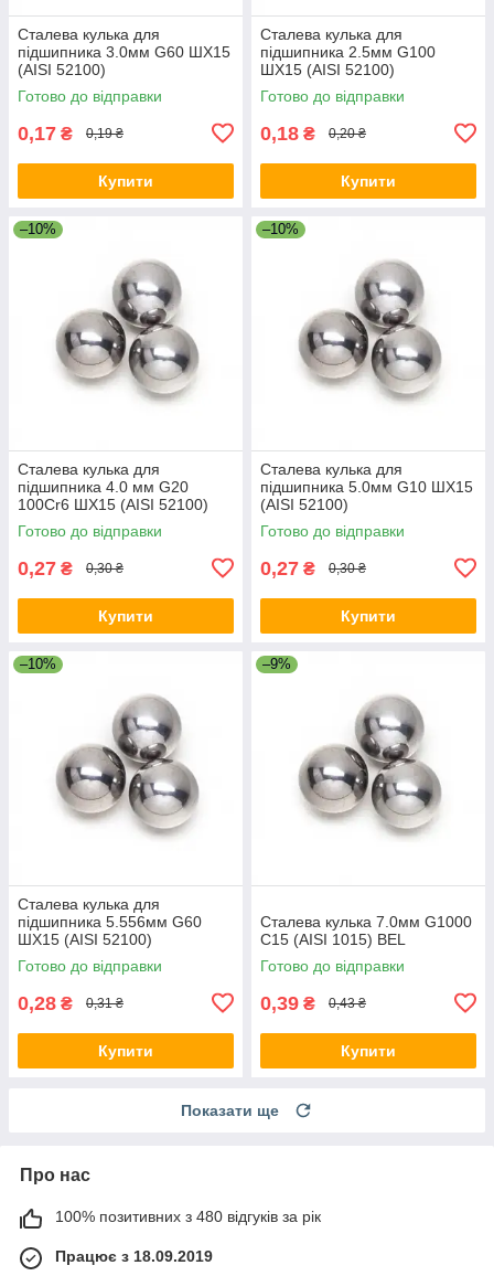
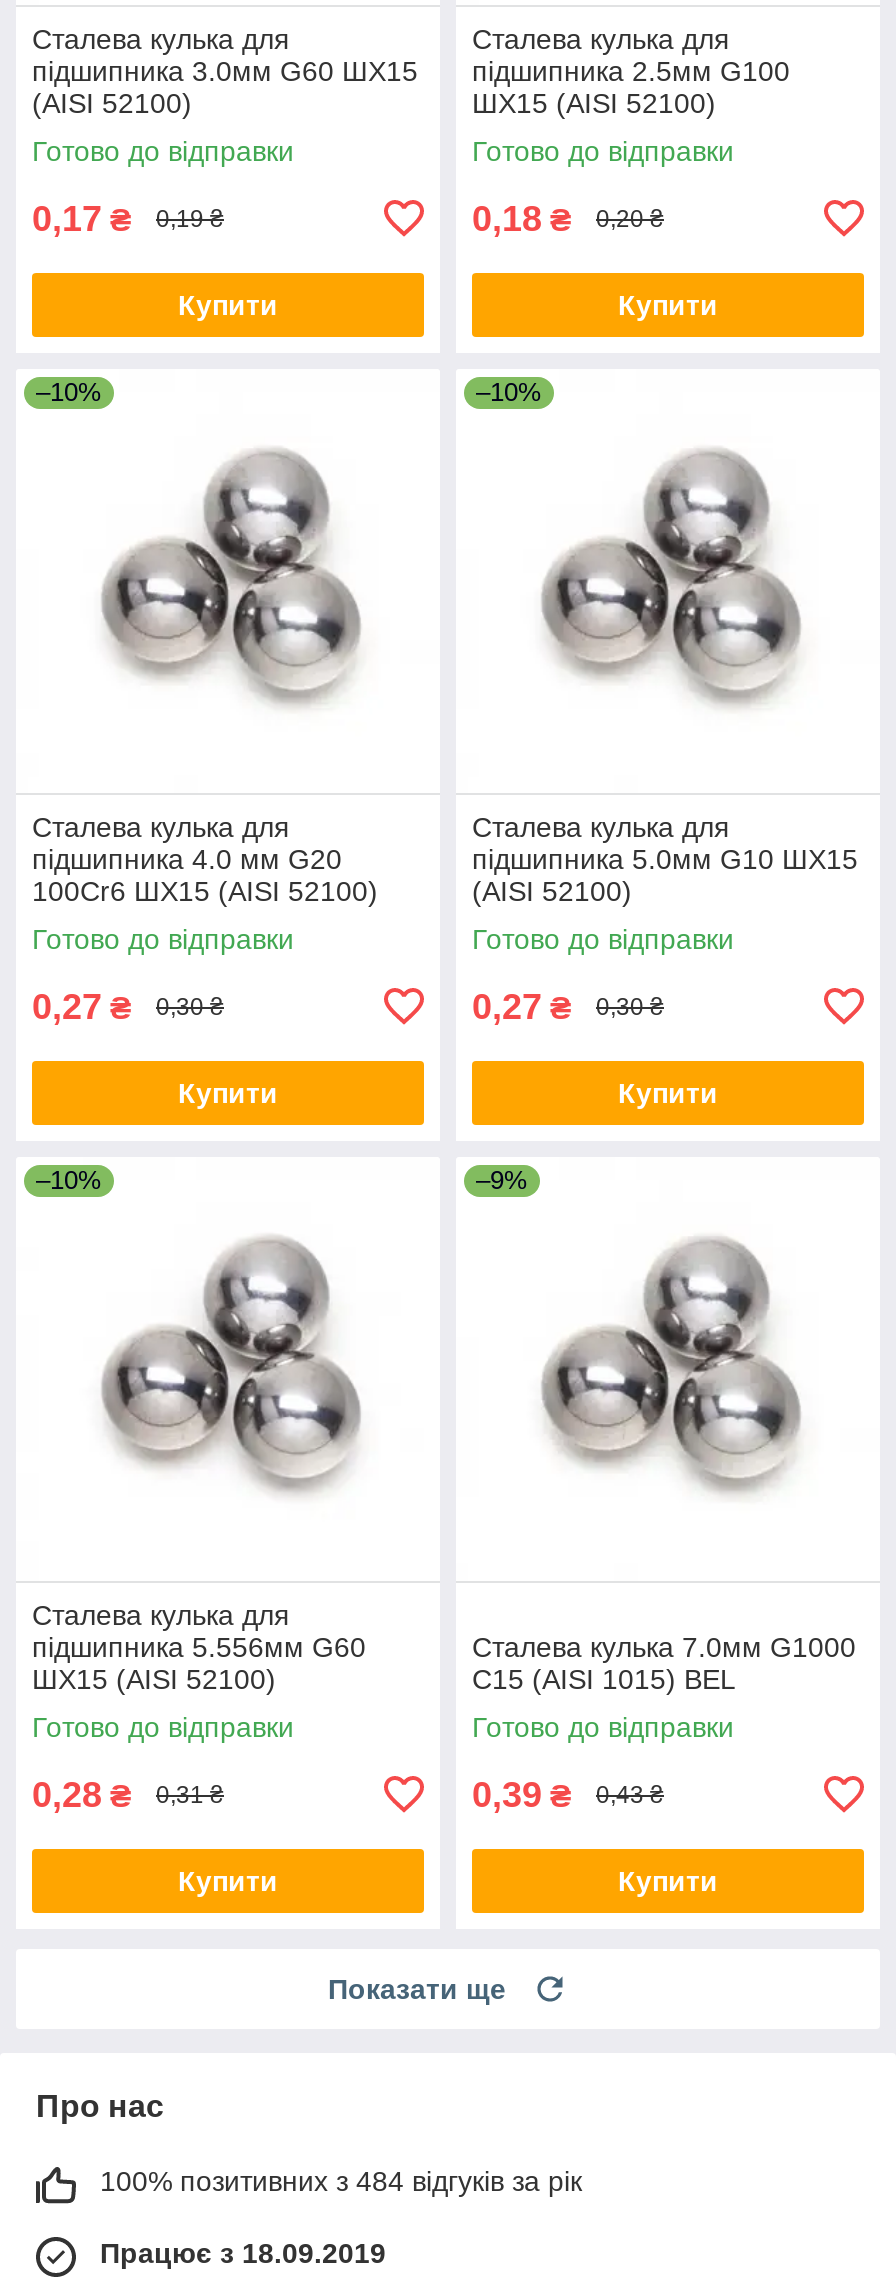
- 100% позитивних з 480 відгуків за рік
+ 100% позитивних з 484 відгуків за рік
